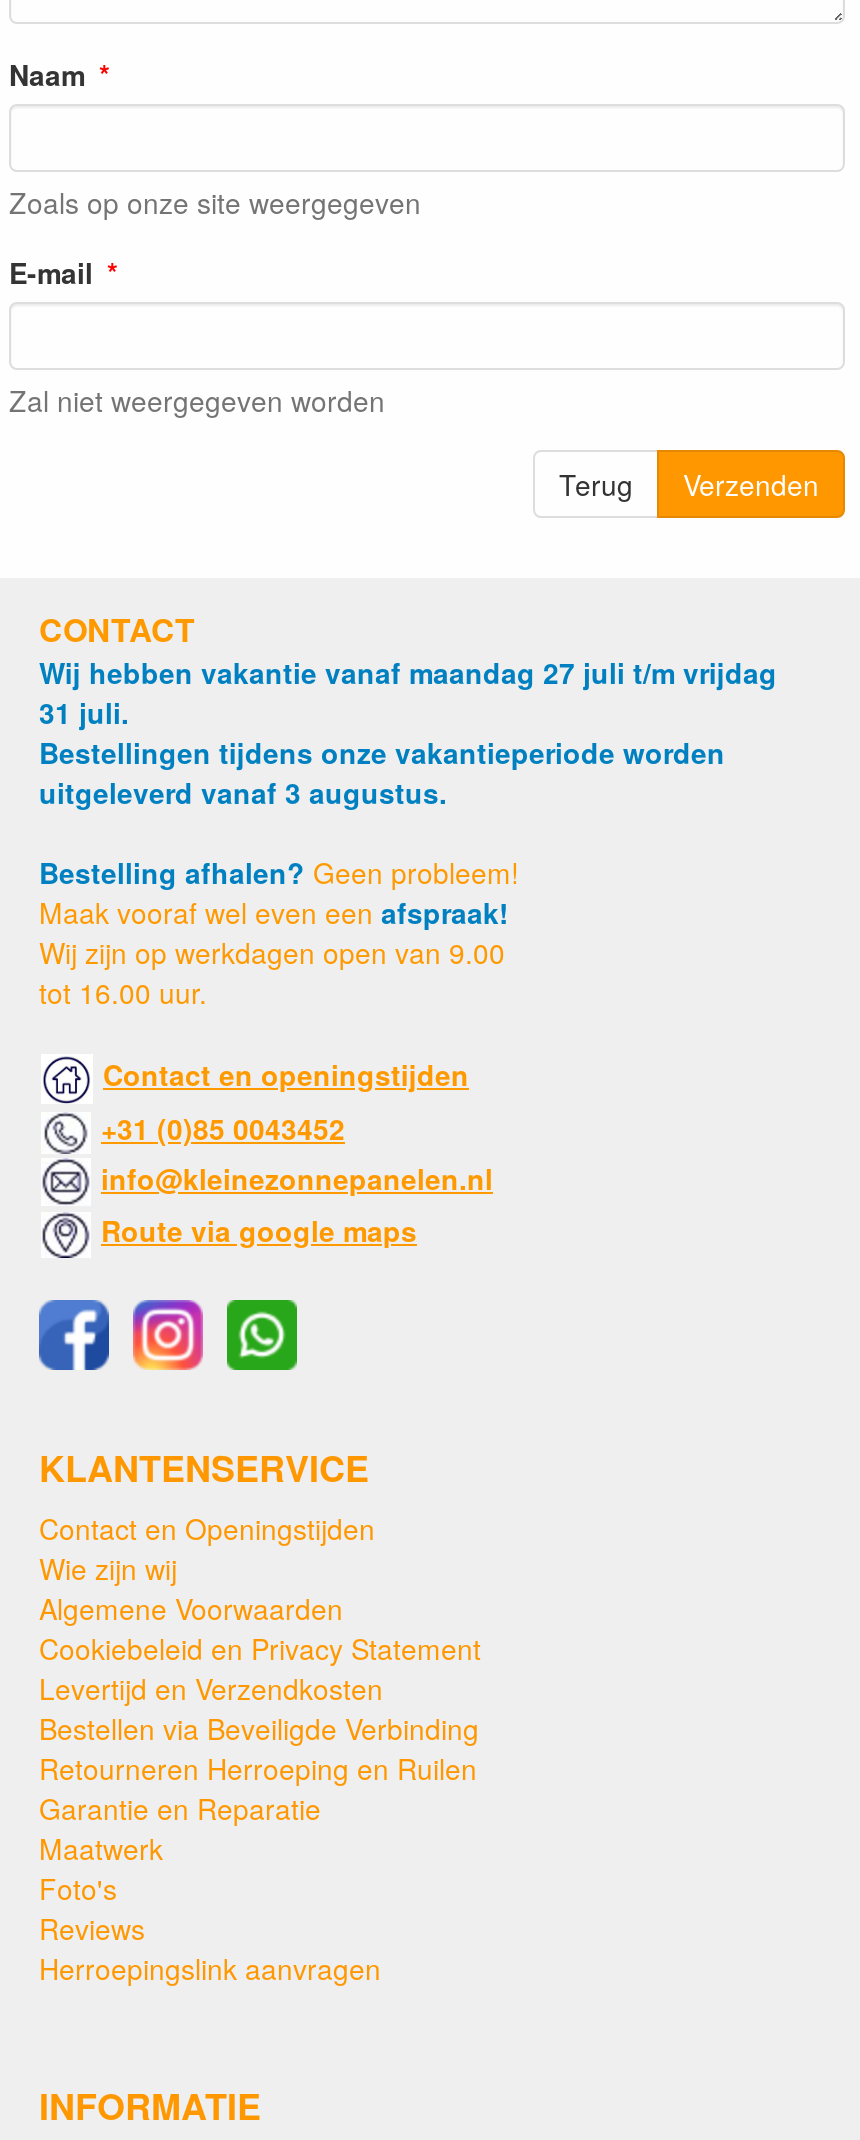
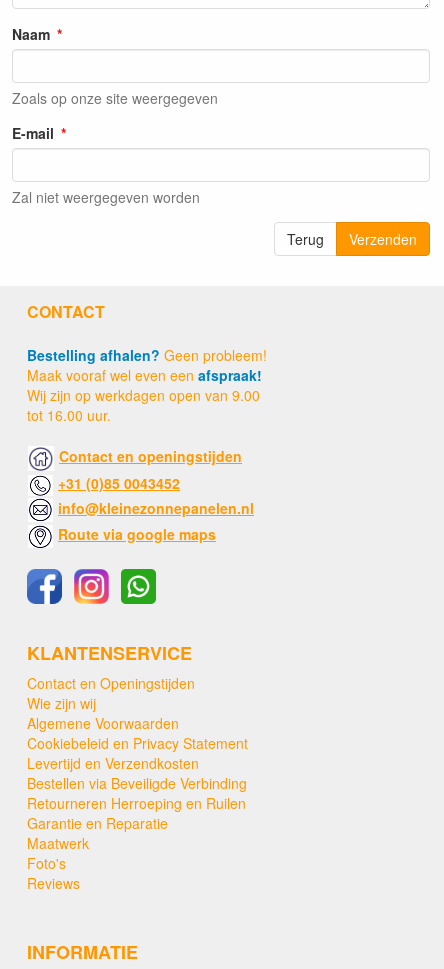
- Wij hebben vakantie vanaf maandag 27 juli t/m vrijdag
- 31 juli.
- Bestellingen tijdens onze vakantieperiode worden
- uitgeleverd vanaf 3 augustus.

- Herroepingslink aanvragen
